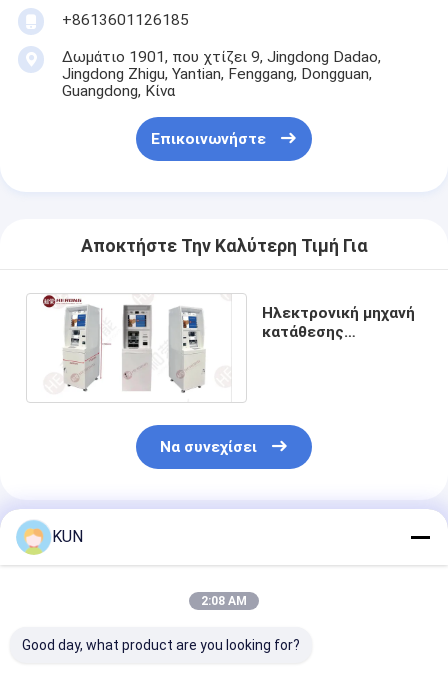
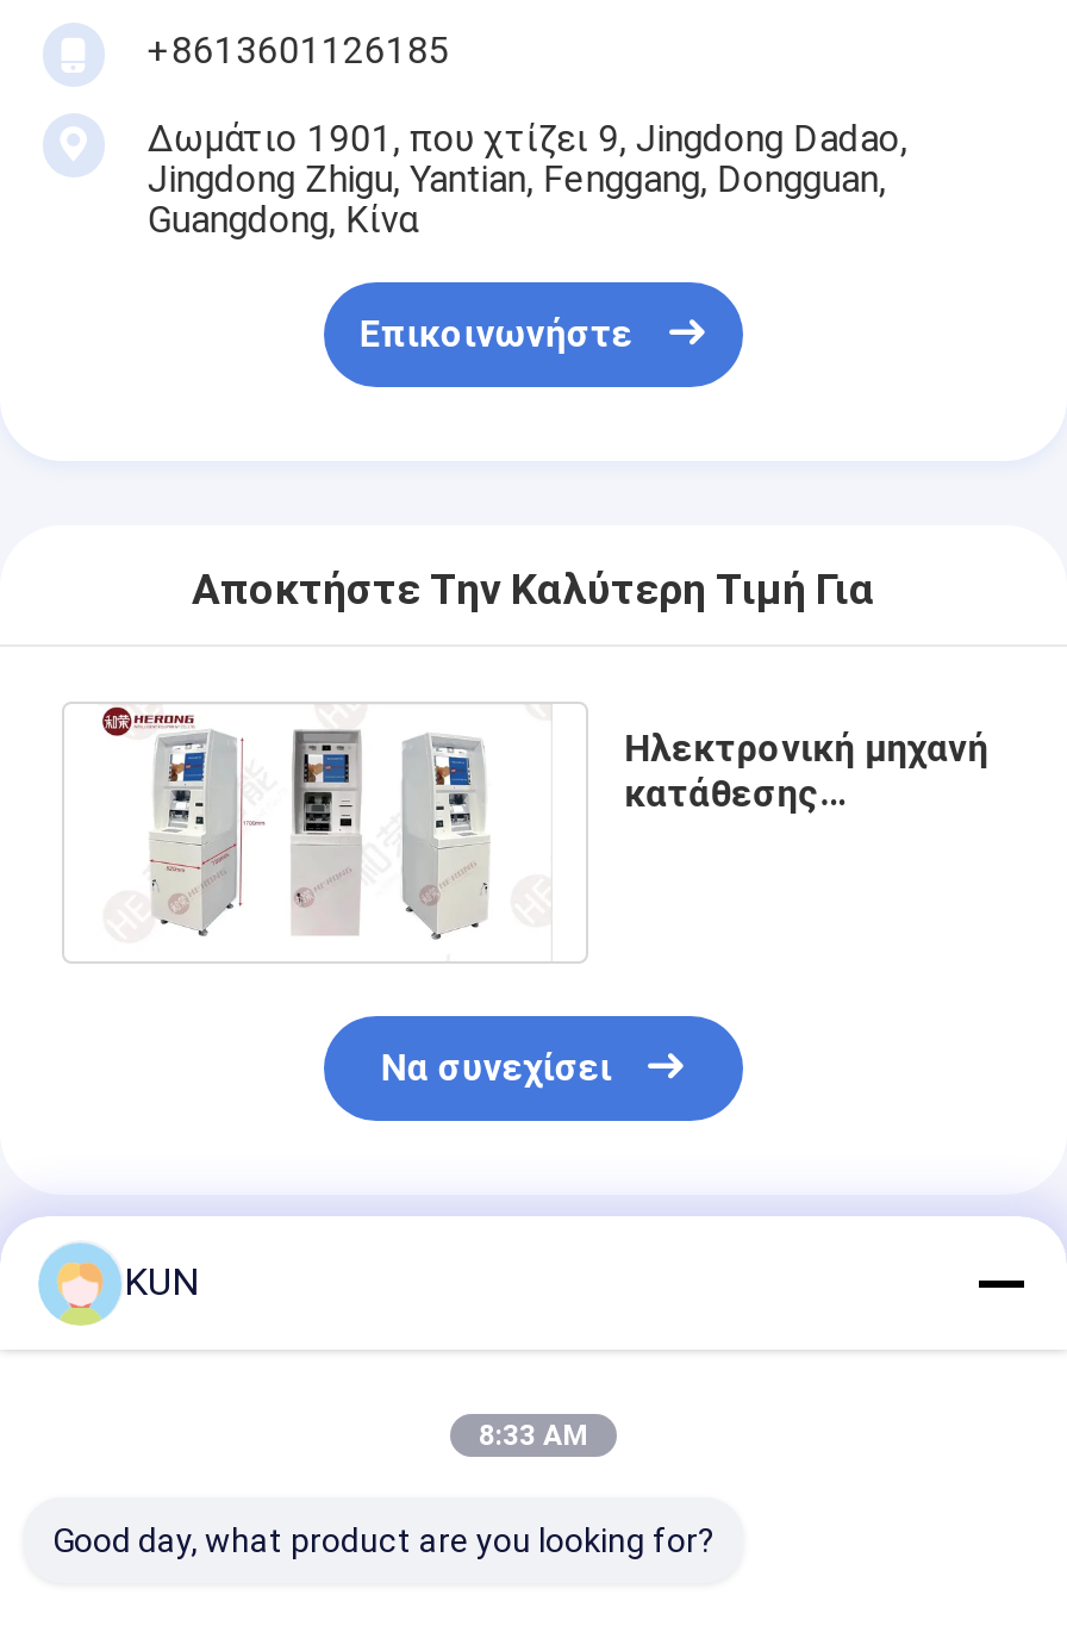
- 2:08 AM
+ 8:33 AM
